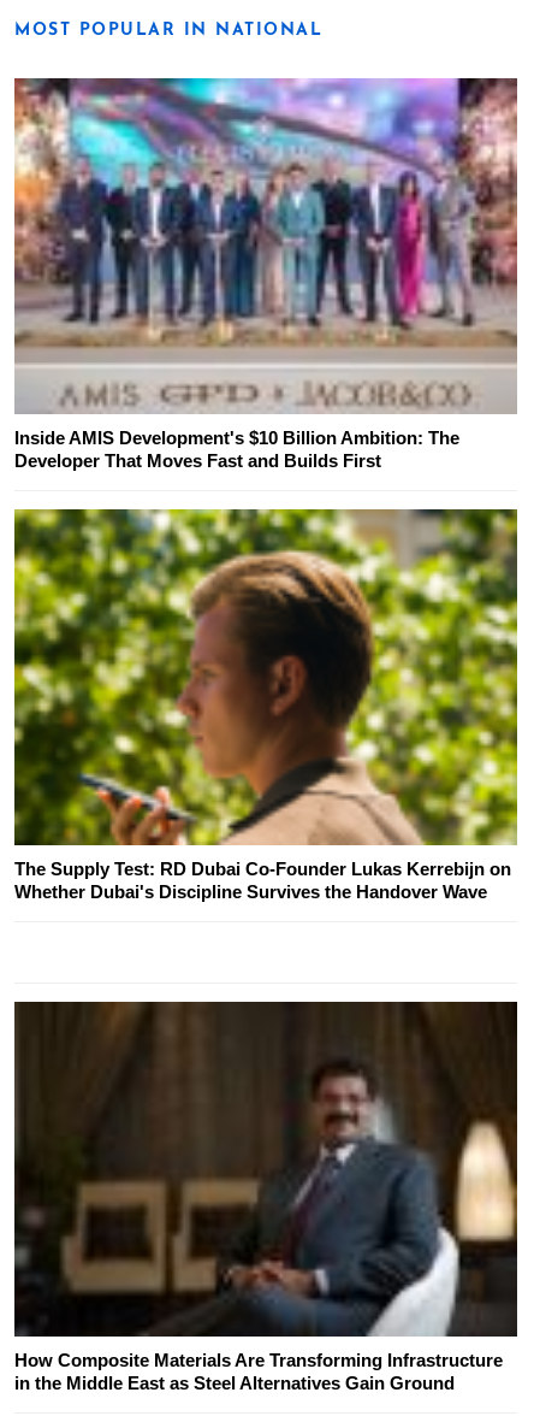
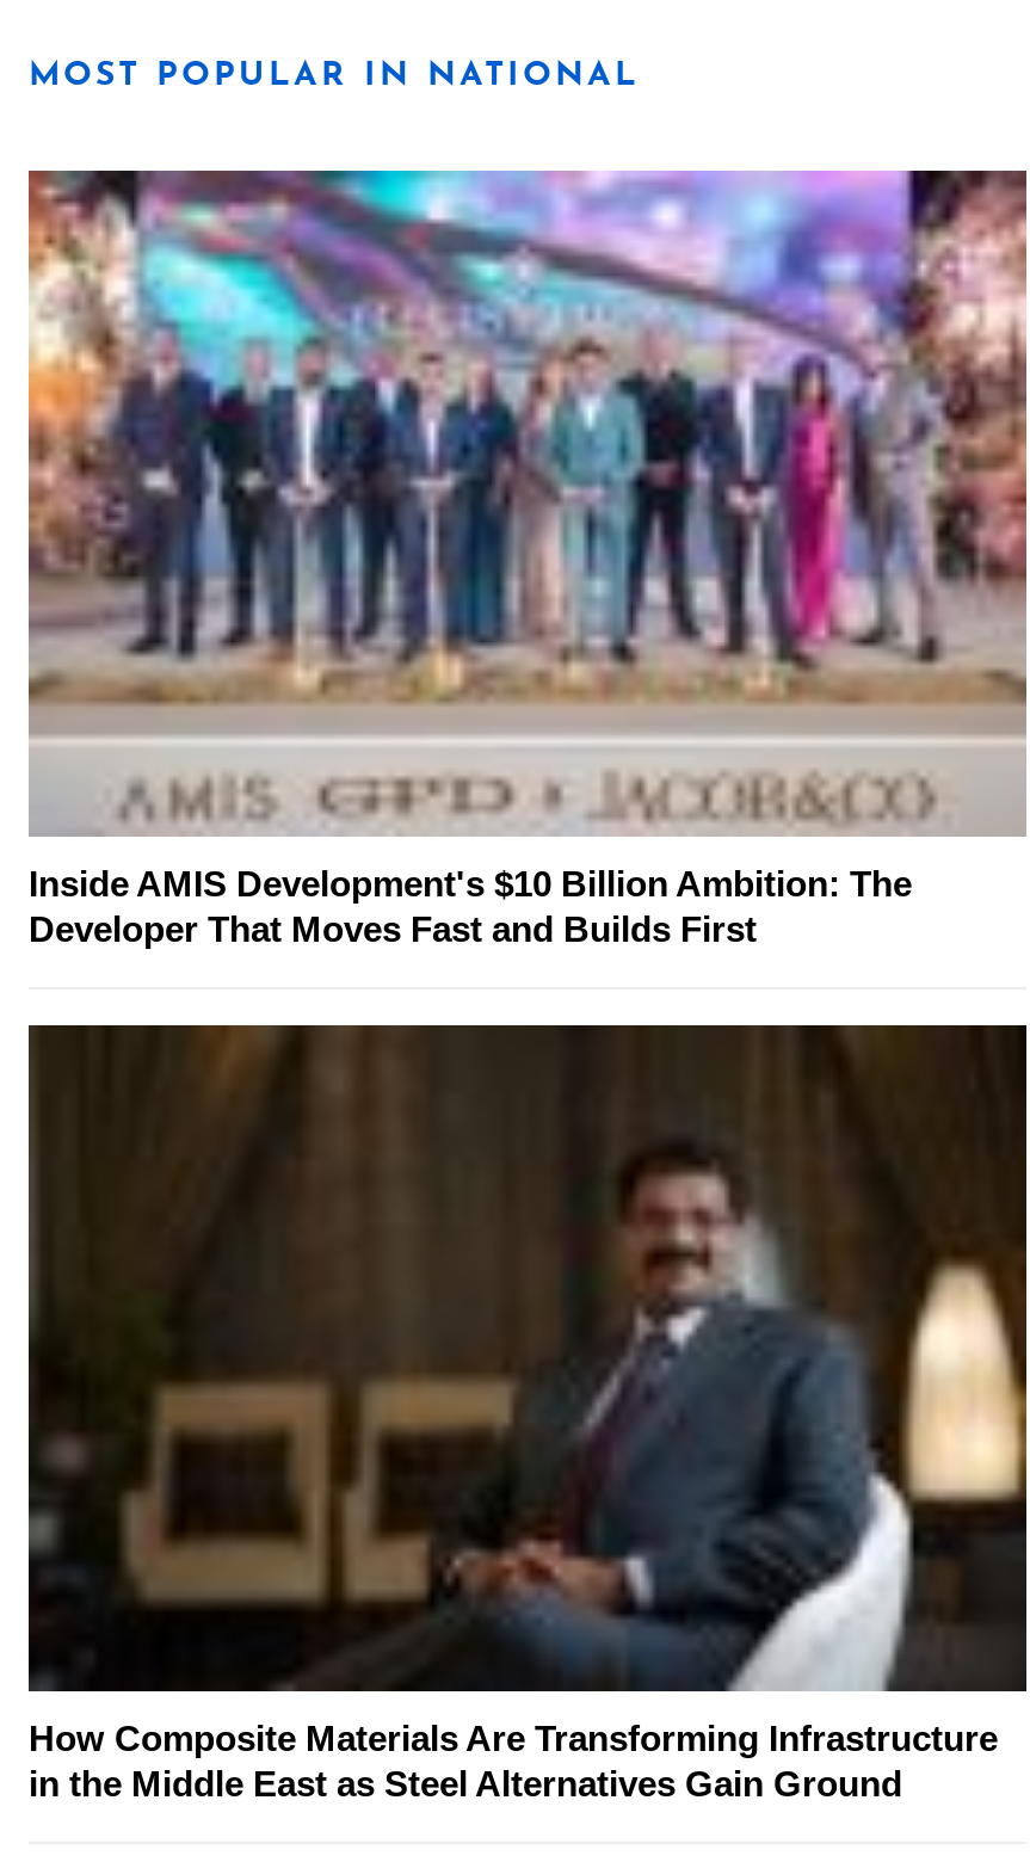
- [image]
- The Supply Test: RD Dubai Co-Founder Lukas Kerrebijn on
- Whether Dubai's Discipline Survives the Handover Wave
